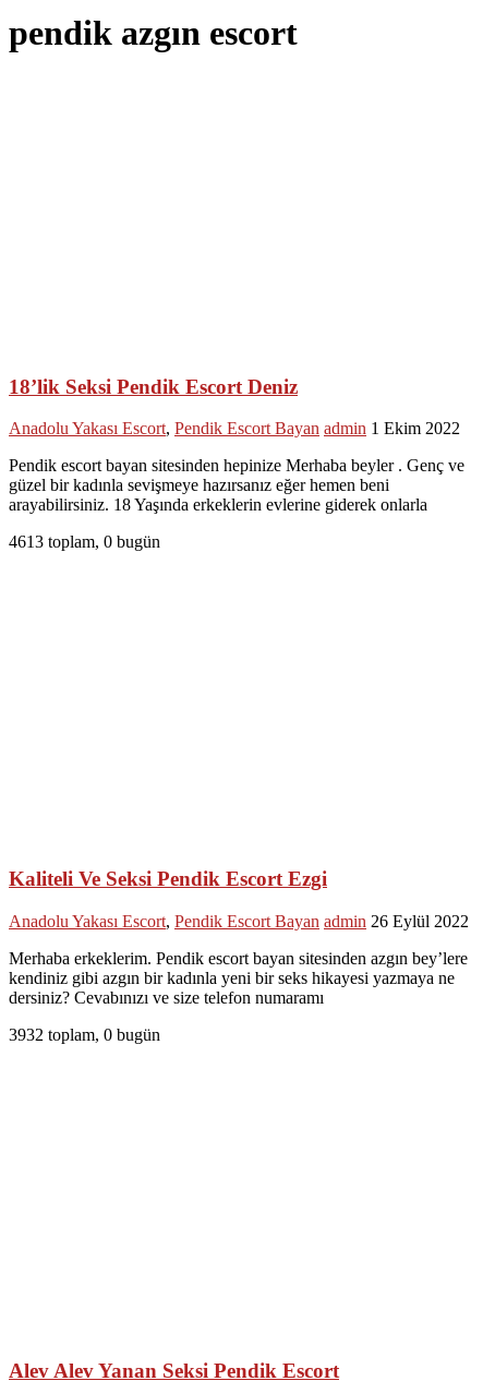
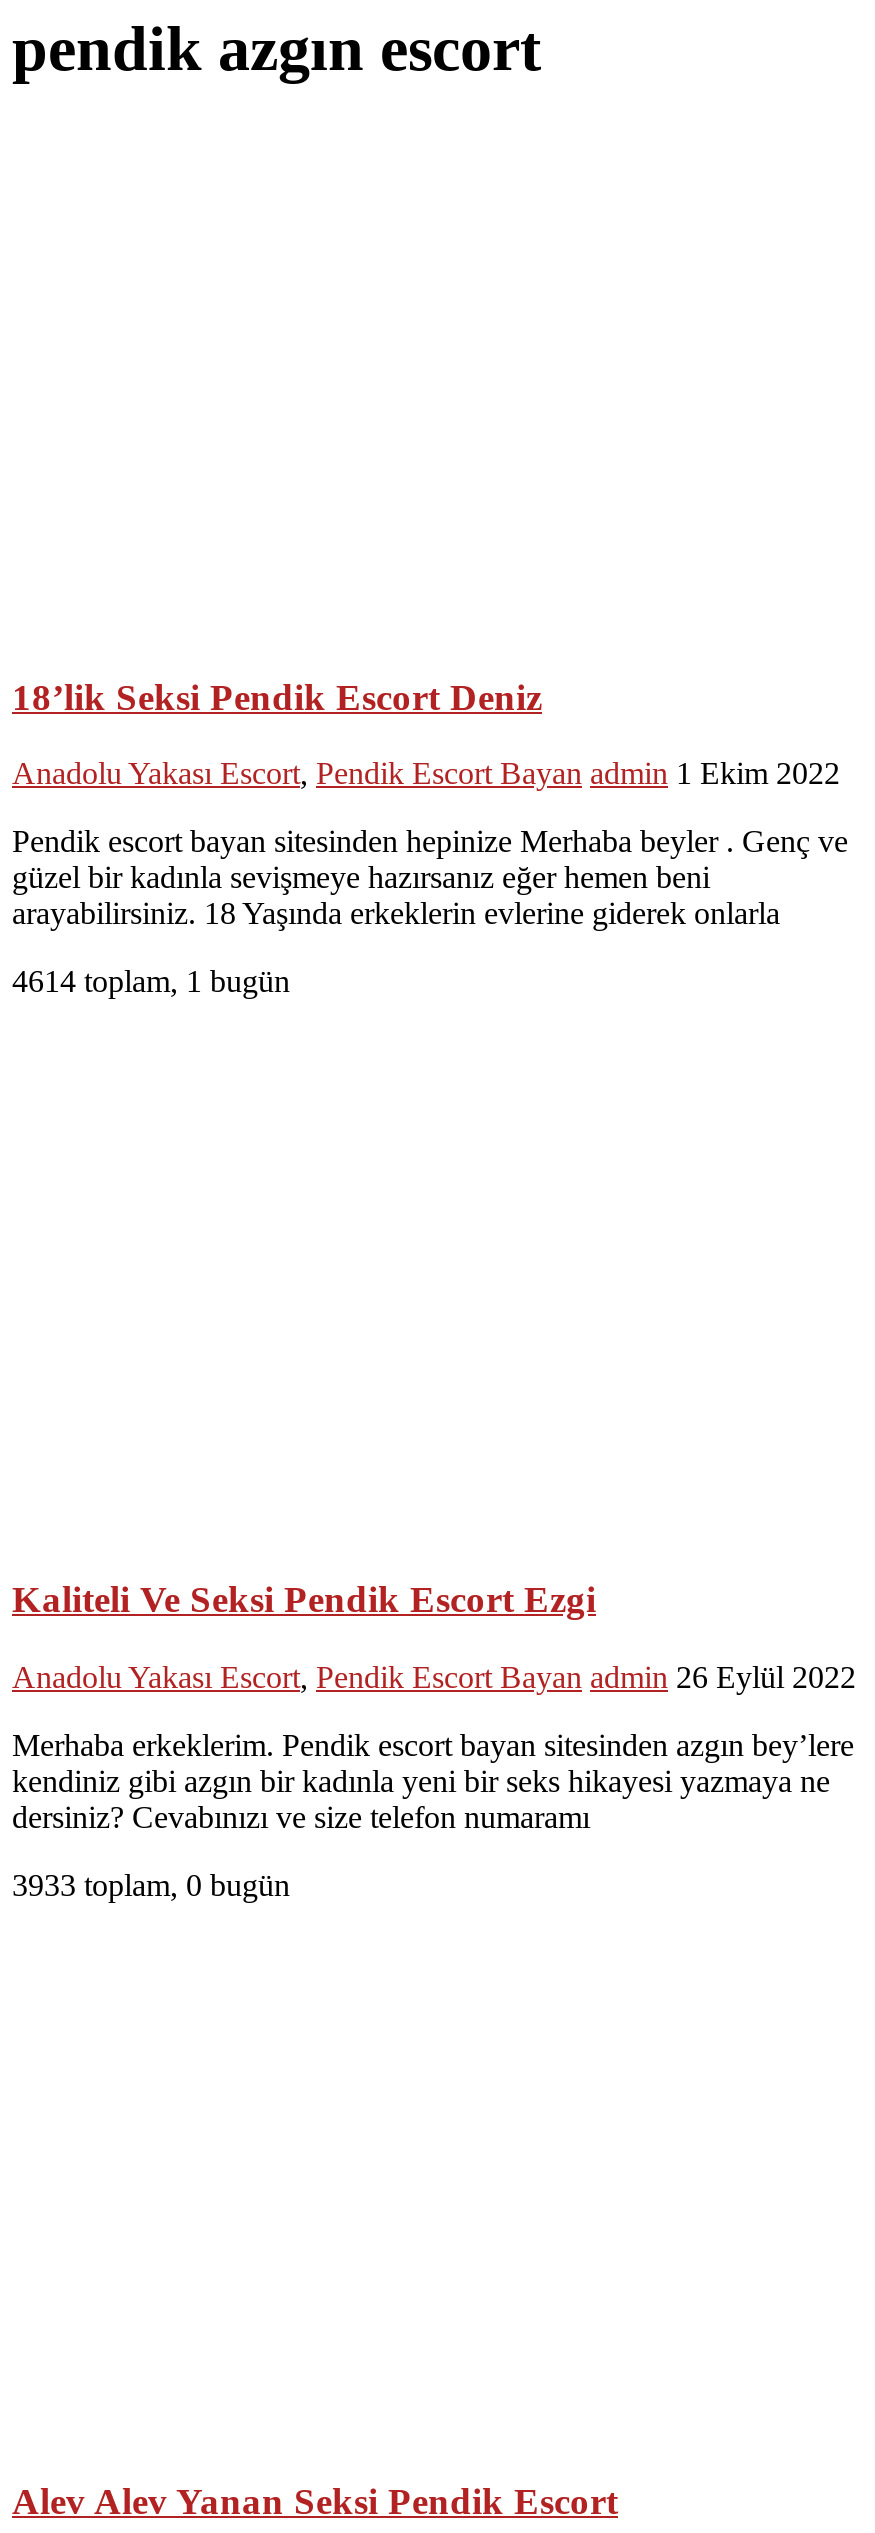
- 4613 toplam, 0 bugün
+ 4614 toplam, 1 bugün

- 3932 toplam, 0 bugün
+ 3933 toplam, 0 bugün
